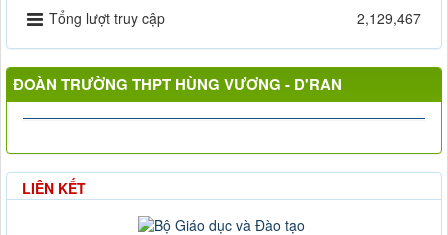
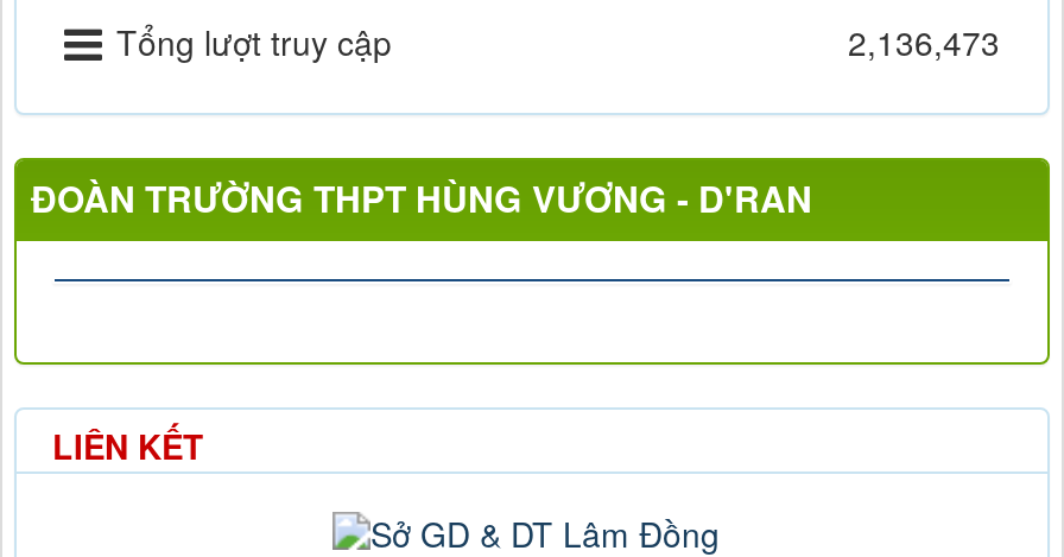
- 2,129,467
+ 2,136,473
